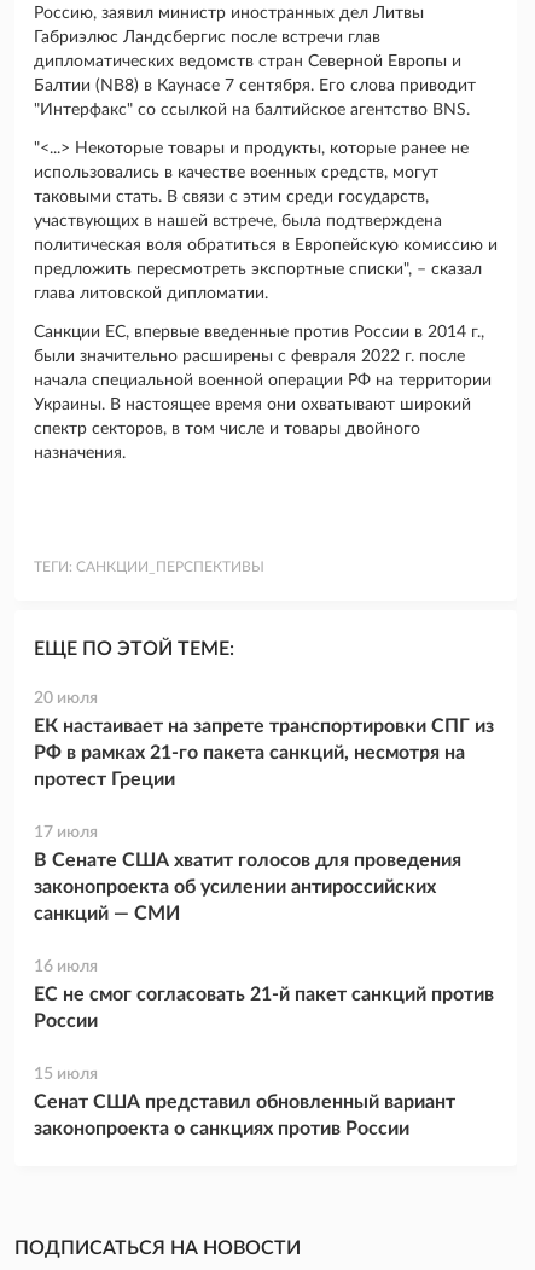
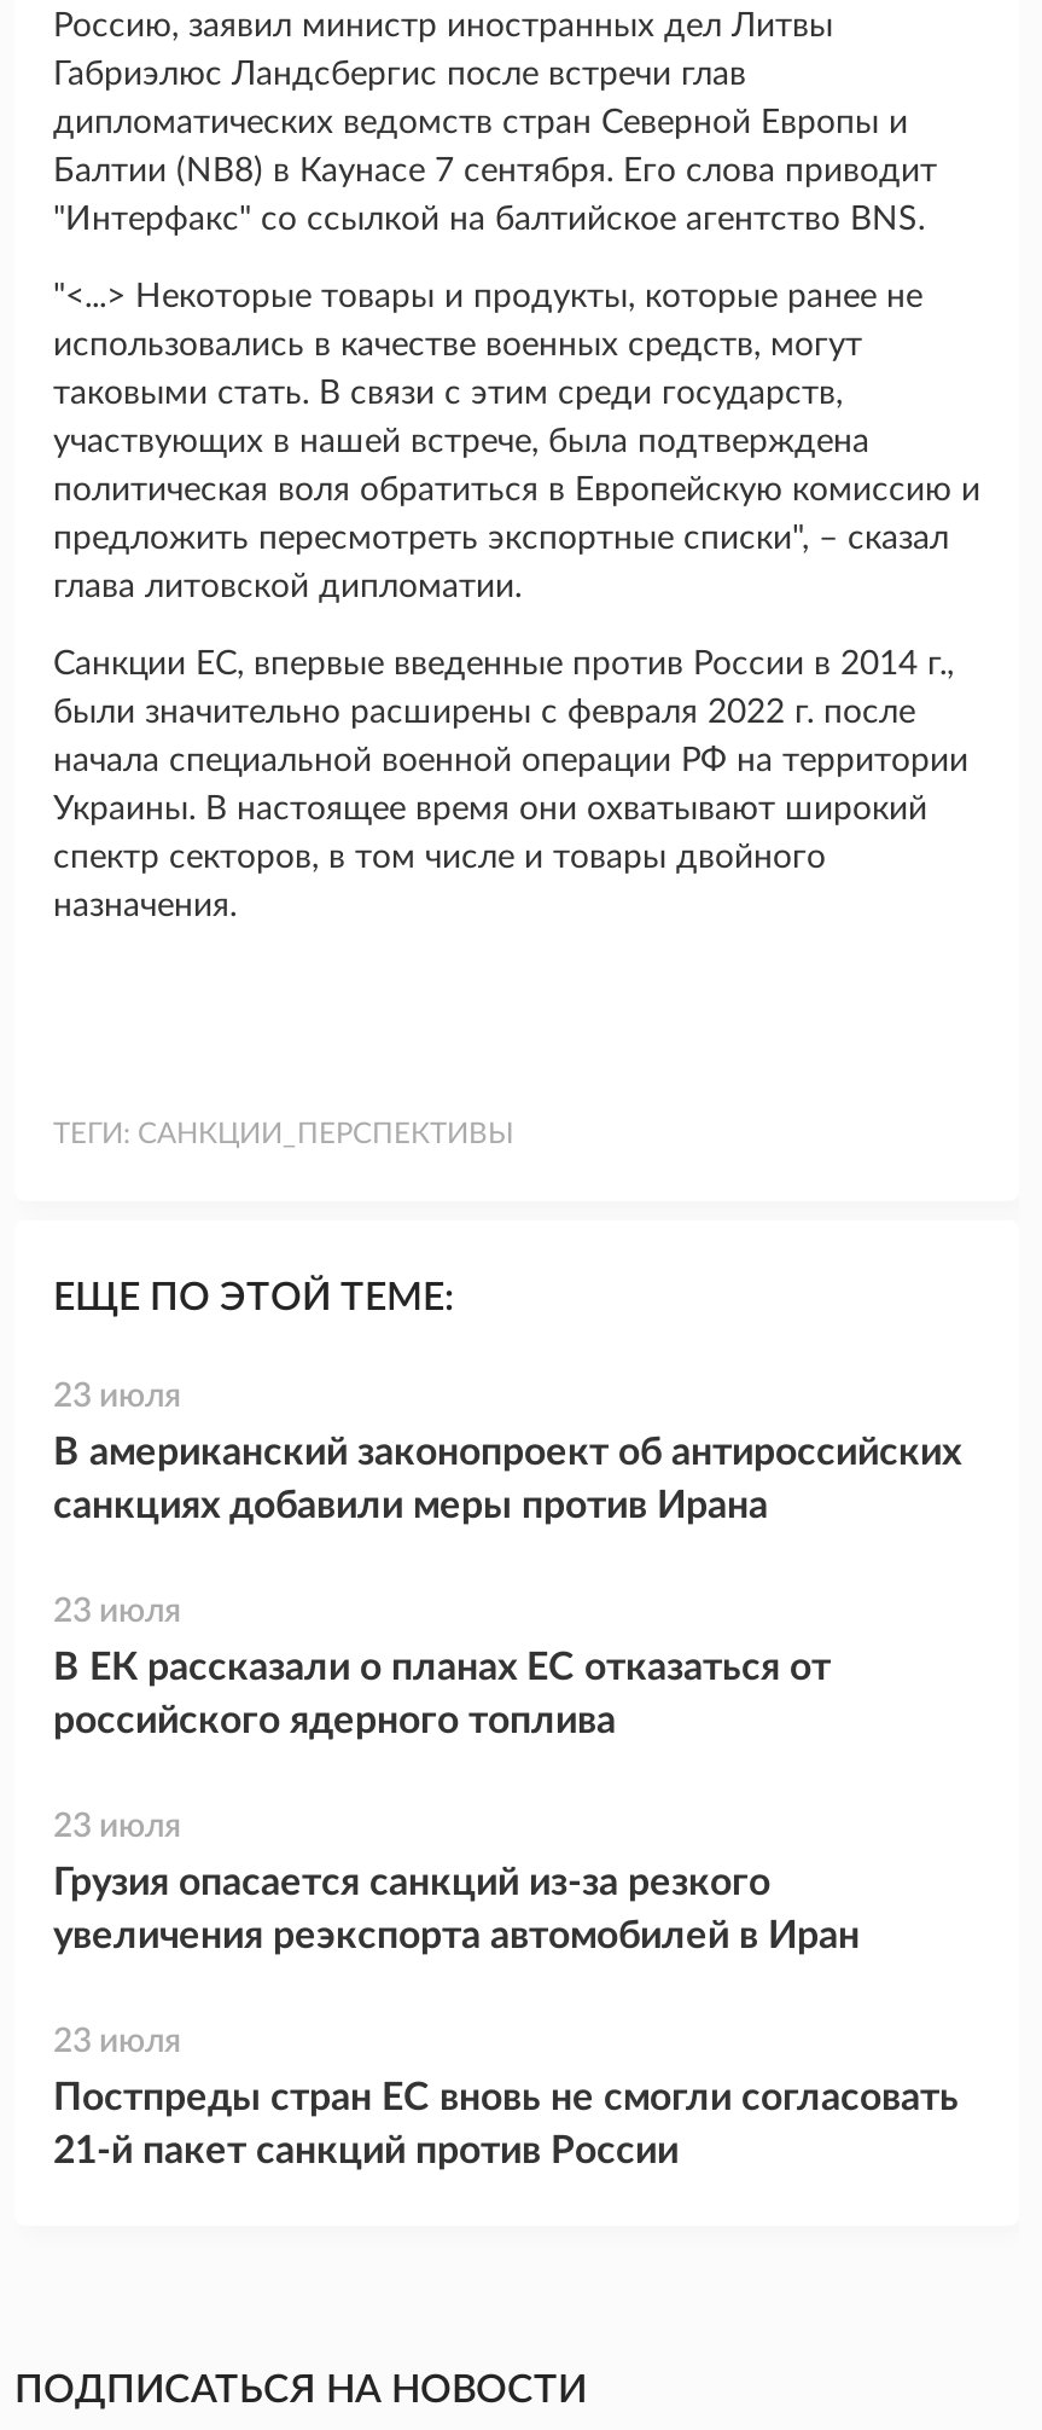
- 20 июля
+ 23 июля

- ЕК настаивает на запрете транспортировки СПГ из
- РФ в рамках 21-го пакета санкций, несмотря на
- протест Греции
+ В американский законопроект об антироссийских
+ санкциях добавили меры против Ирана

- 17 июля
+ 23 июля

- В Сенате США хватит голосов для проведения
- законопроекта об усилении антироссийских
- санкций — СМИ
+ В ЕК рассказали о планах ЕС отказаться от
+ российского ядерного топлива

- 16 июля
+ 23 июля

- ЕС не смог согласовать 21-й пакет санкций против
- России
+ Грузия опасается санкций из-за резкого
+ увеличения реэкспорта автомобилей в Иран

- 15 июля
+ 23 июля

- Сенат США представил обновленный вариант
- законопроекта о санкциях против России
+ Постпреды стран ЕС вновь не смогли согласовать
+ 21-й пакет санкций против России
